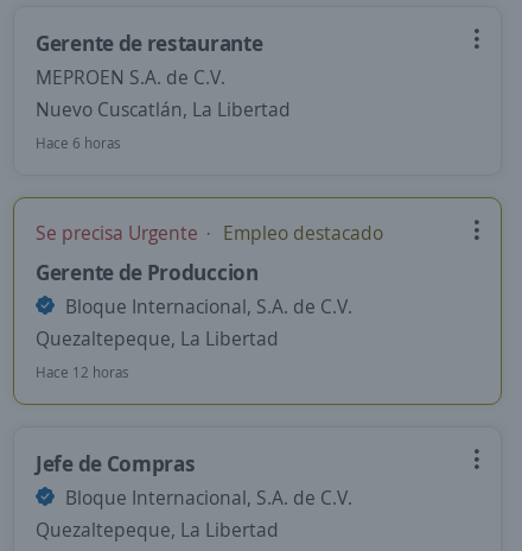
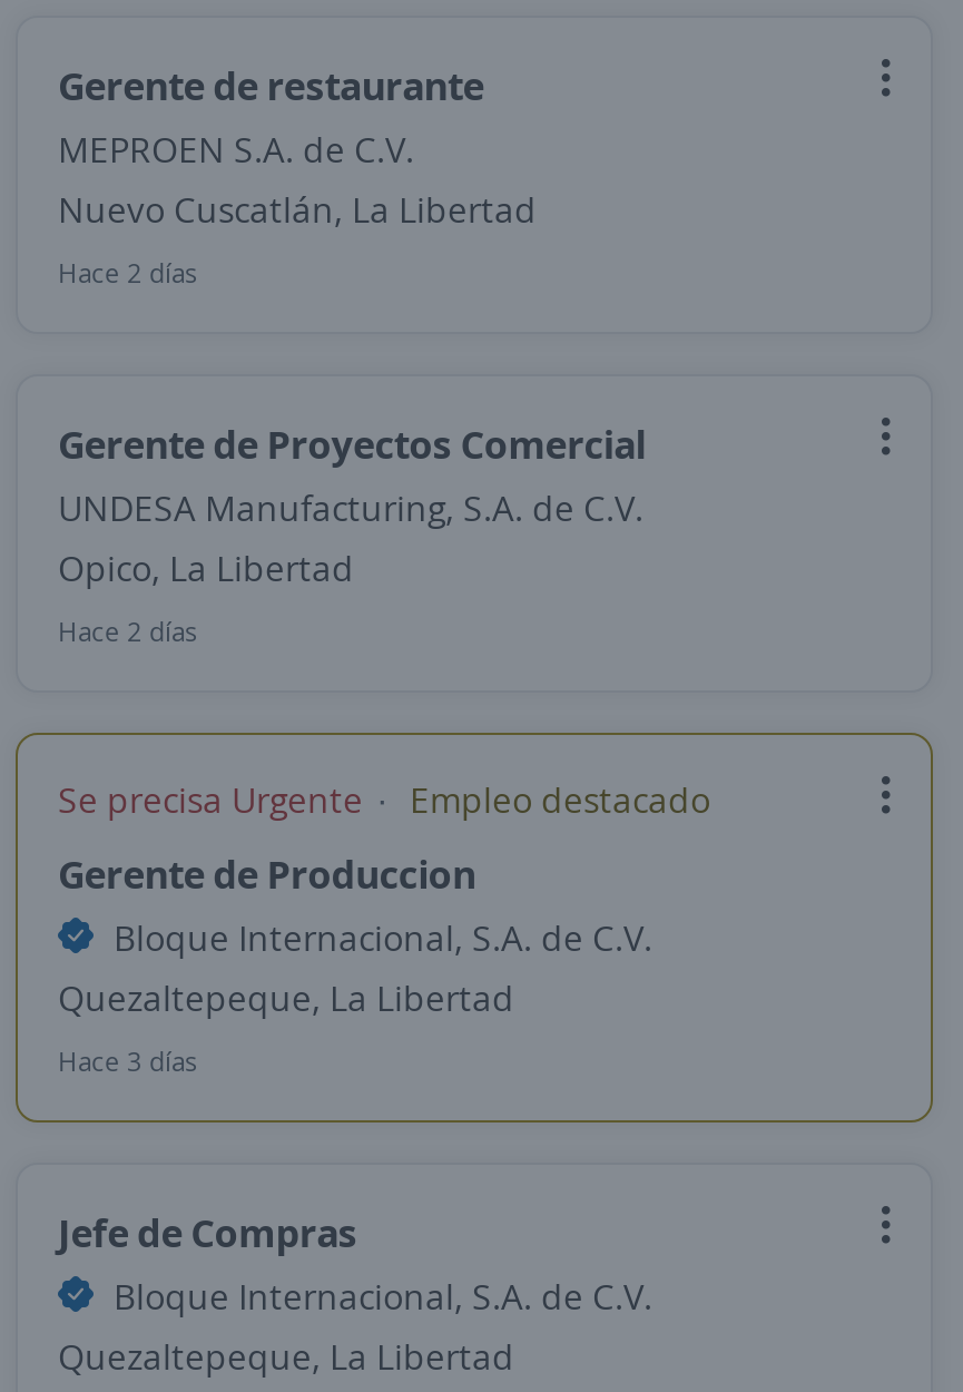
- Hace 6 horas
+ Hace 2 días
+ Gerente de Proyectos Comercial
+ UNDESA Manufacturing, S.A. de C.V.
+ Opico, La Libertad
+ Hace 2 días

- Hace 12 horas
+ Hace 3 días
